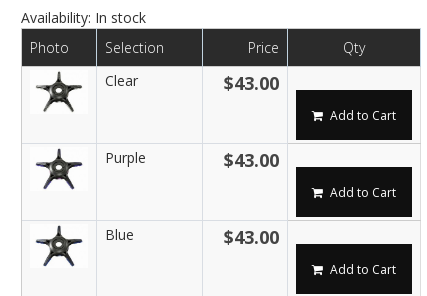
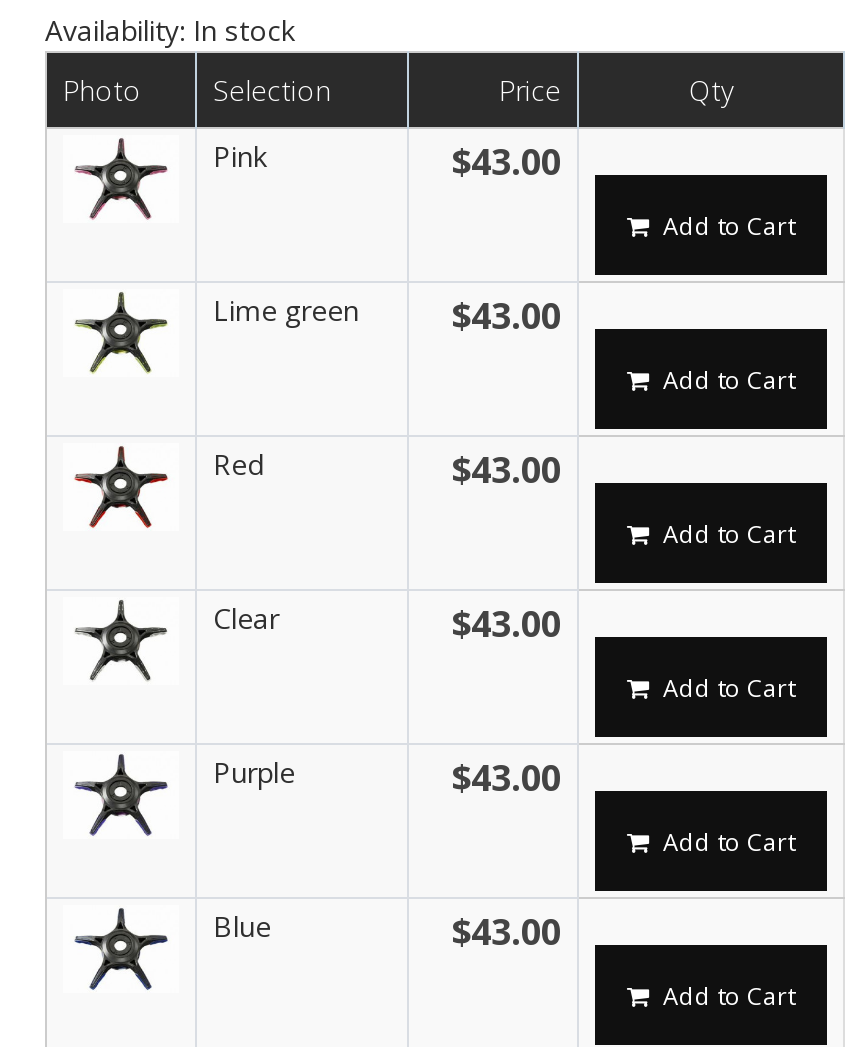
+ Pink
+ $43.00
+ Add to Cart
+ Lime green
+ $43.00
+ Add to Cart
+ Red
+ $43.00
+ Add to Cart
